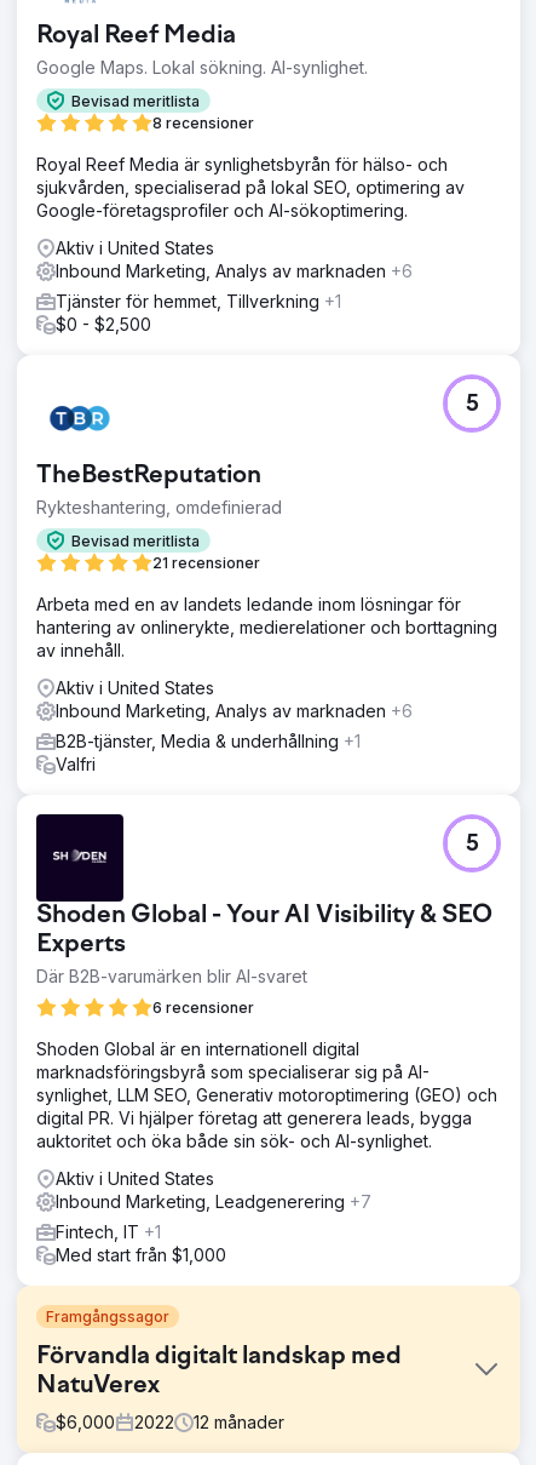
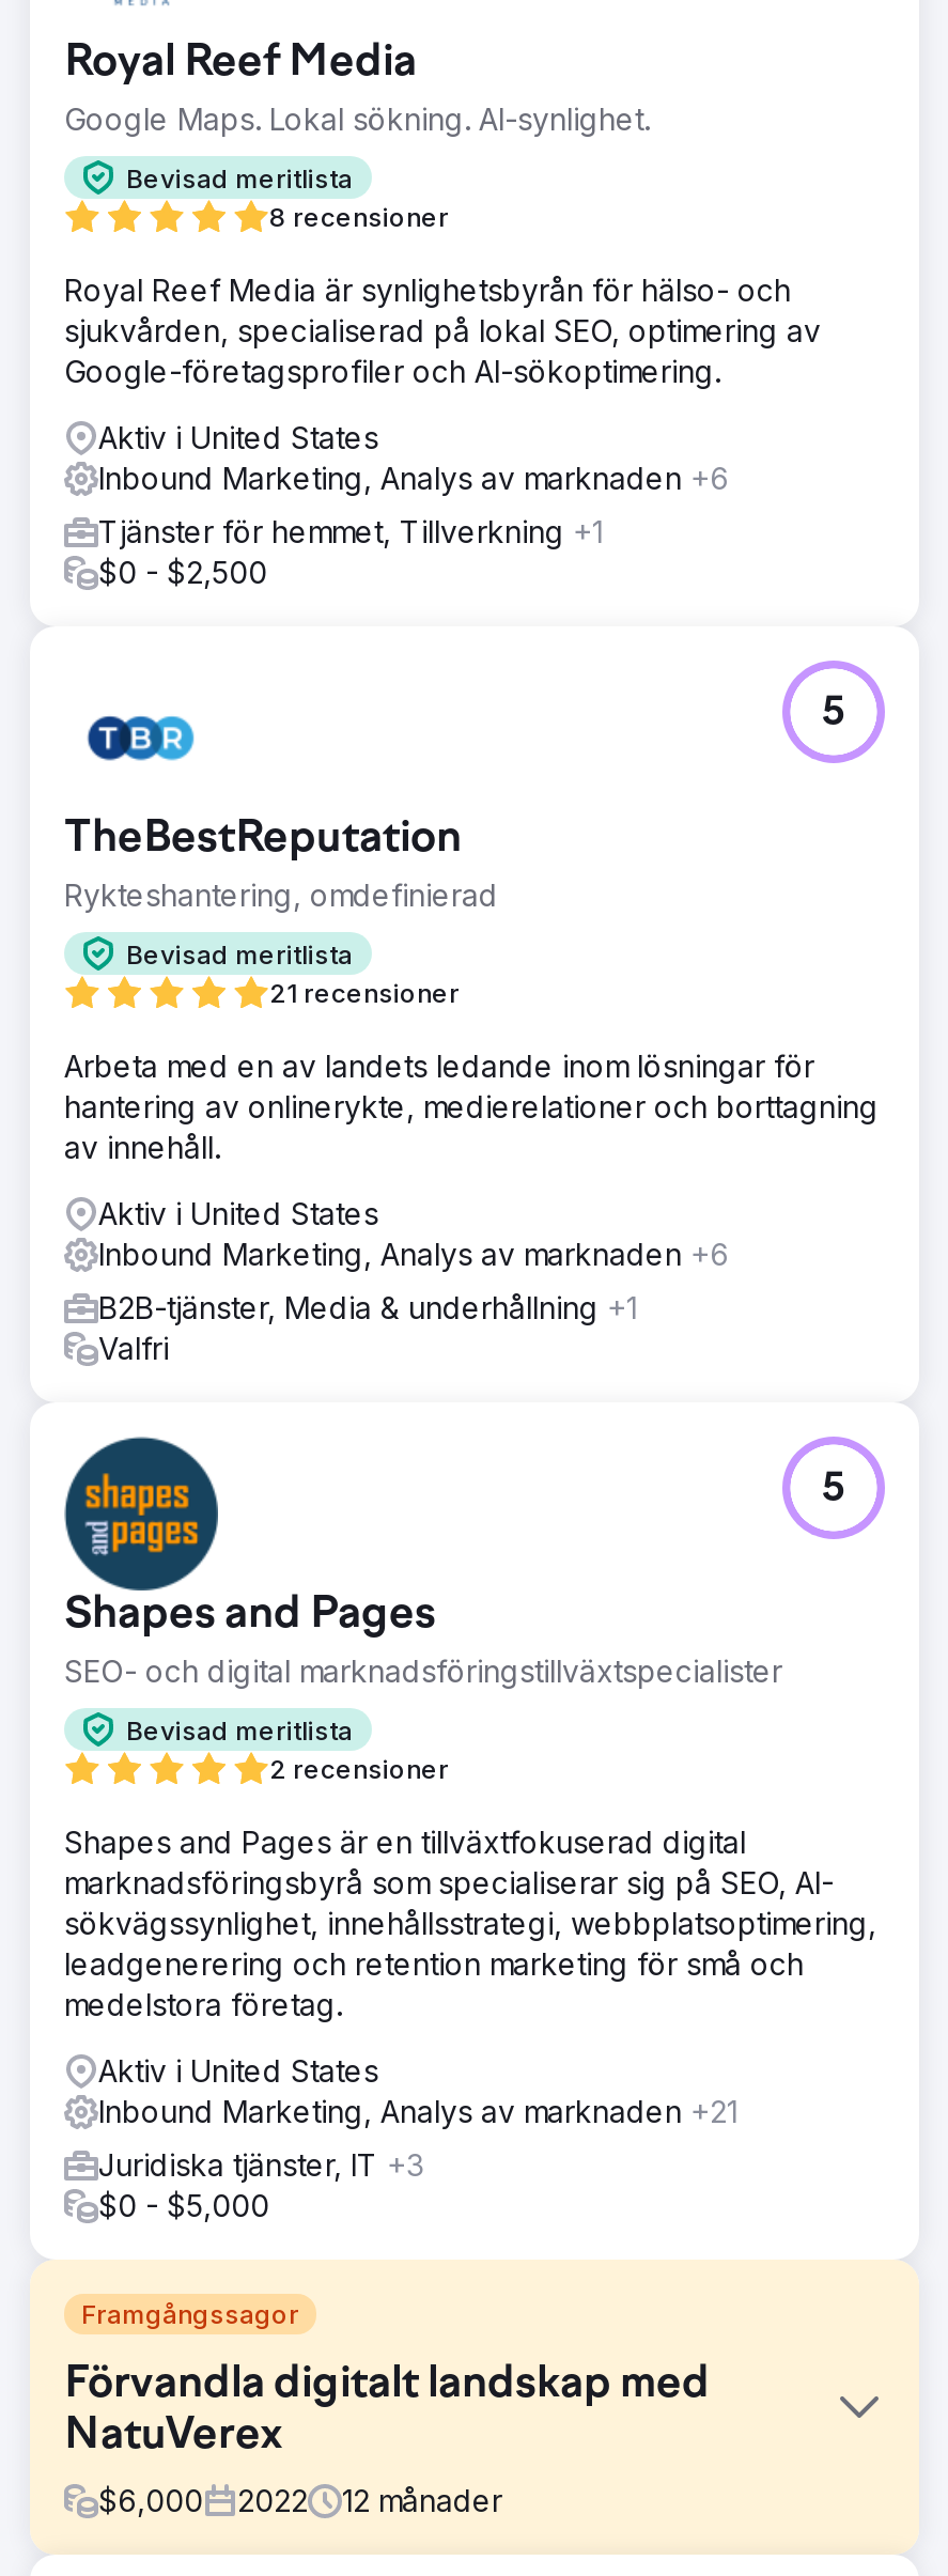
- [image]
- Shoden Global - Your AI Visibility & SEO
- Experts
- Där B2B-varumärken blir AI-svaret
+ [image]
+ Shapes and Pages
+ SEO- och digital marknadsföringstillväxtspecialister

- 6 recensioner
+ Bevisad meritlista
+ 2 recensioner

- Shoden Global är en internationell digital
- marknadsföringsbyrå som specialiserar sig på AI-
- synlighet, LLM SEO, Generativ motoroptimering (GEO) och
- digital PR. Vi hjälper företag att generera leads, bygga
- auktoritet och öka både sin sök- och AI-synlighet.
+ Shapes and Pages är en tillväxtfokuserad digital
+ marknadsföringsbyrå som specialiserar sig på SEO, AI-
+ sökvägssynlighet, innehållsstrategi, webbplatsoptimering,
+ leadgenerering och retention marketing för små och
+ medelstora företag.

- Inbound Marketing, Leadgenerering +7
+ Inbound Marketing, Analys av marknaden +21

- Fintech, IT +1
- Med start från $1,000
+ Juridiska tjänster, IT +3
+ $0 - $5,000
